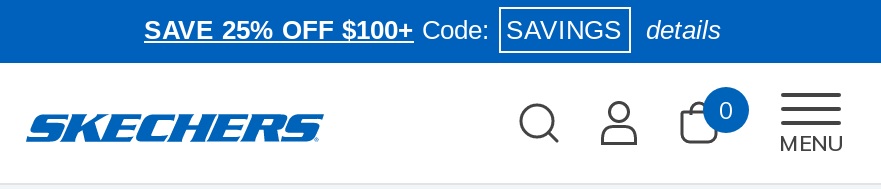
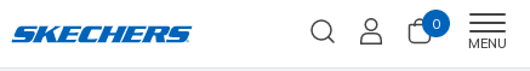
- SAVE 25% OFF $100+ Code: SAVINGS
- details
